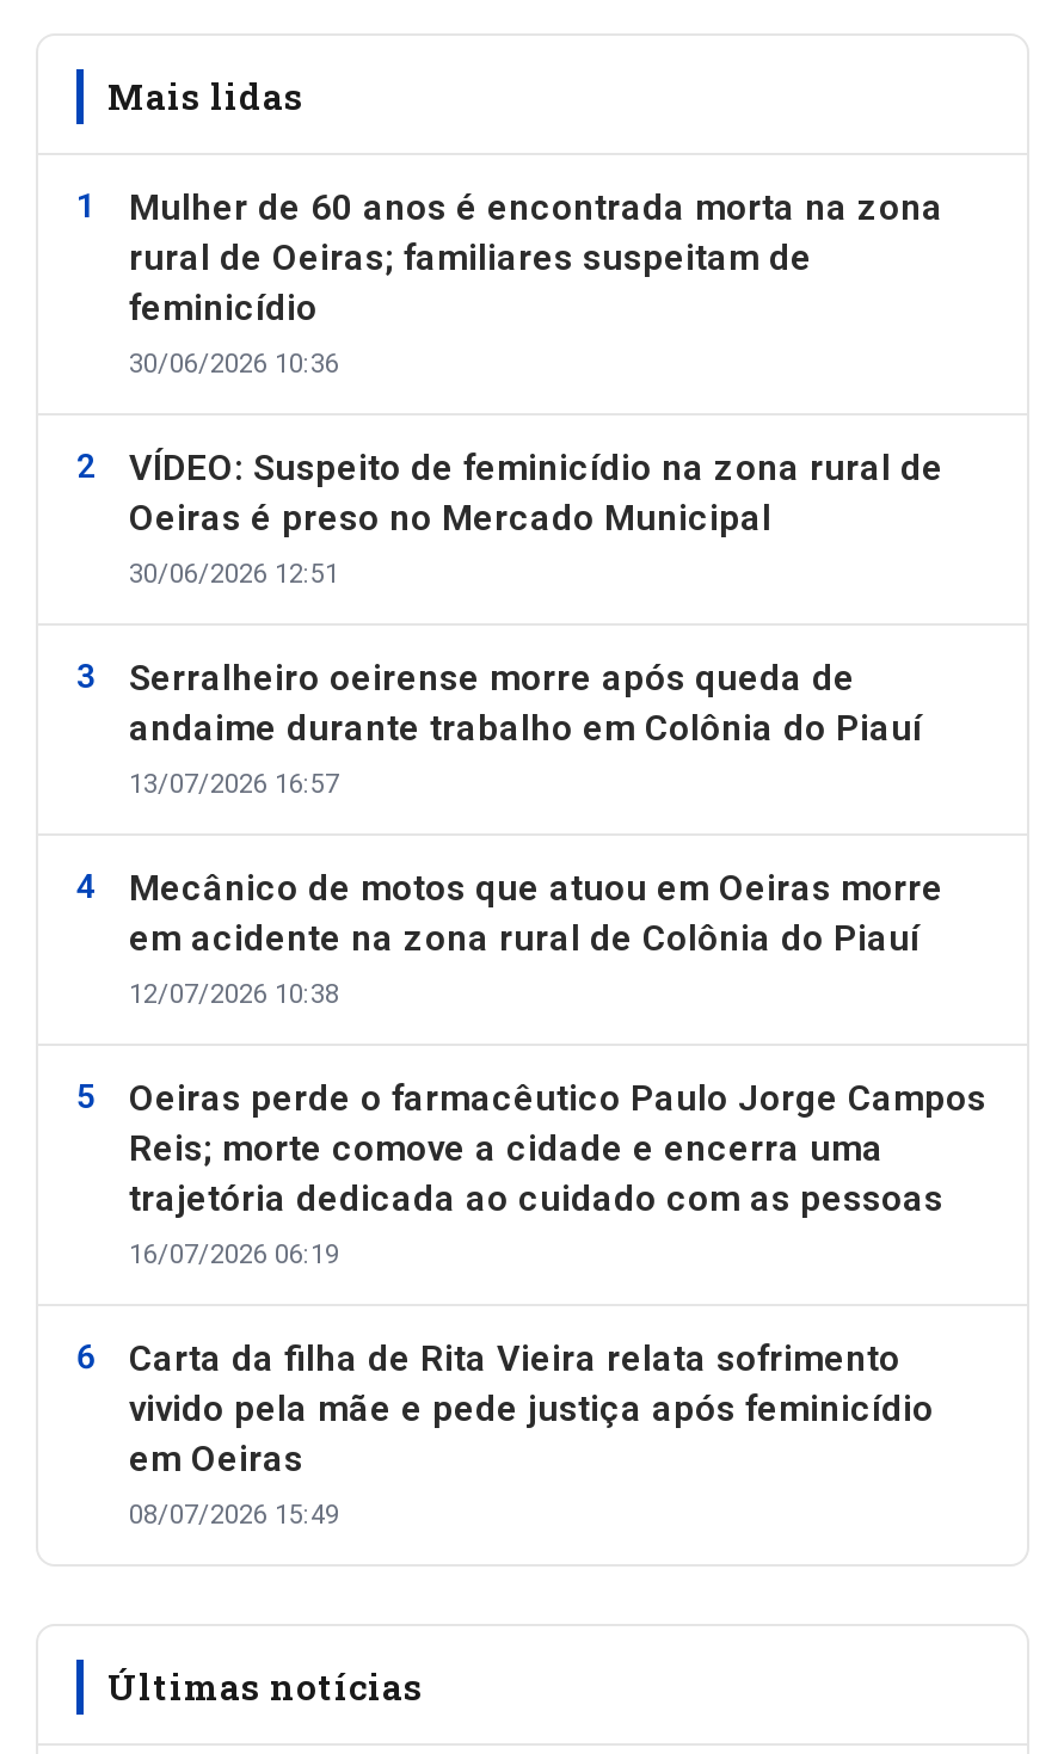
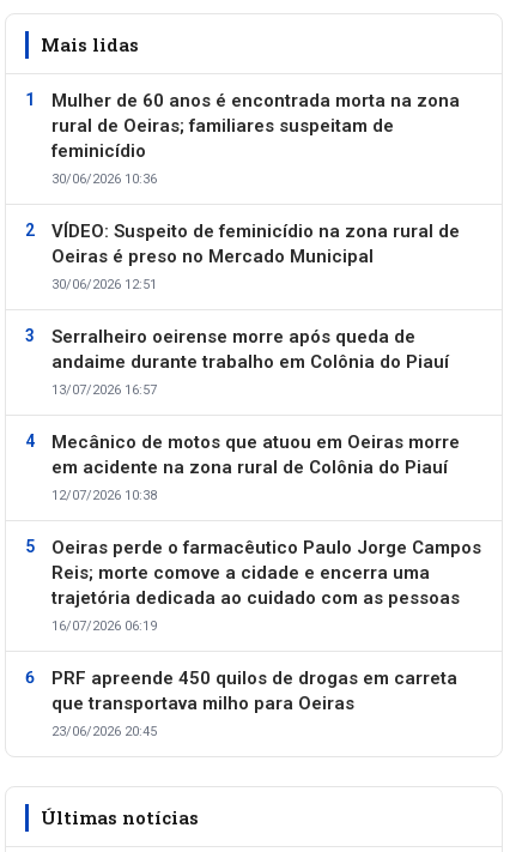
- Carta da filha de Rita Vieira relata sofrimento
- vivido pela mãe e pede justiça após feminicídio
- em Oeiras
- 08/07/2026 15:49
+ PRF apreende 450 quilos de drogas em carreta
+ que transportava milho para Oeiras
+ 23/06/2026 20:45
